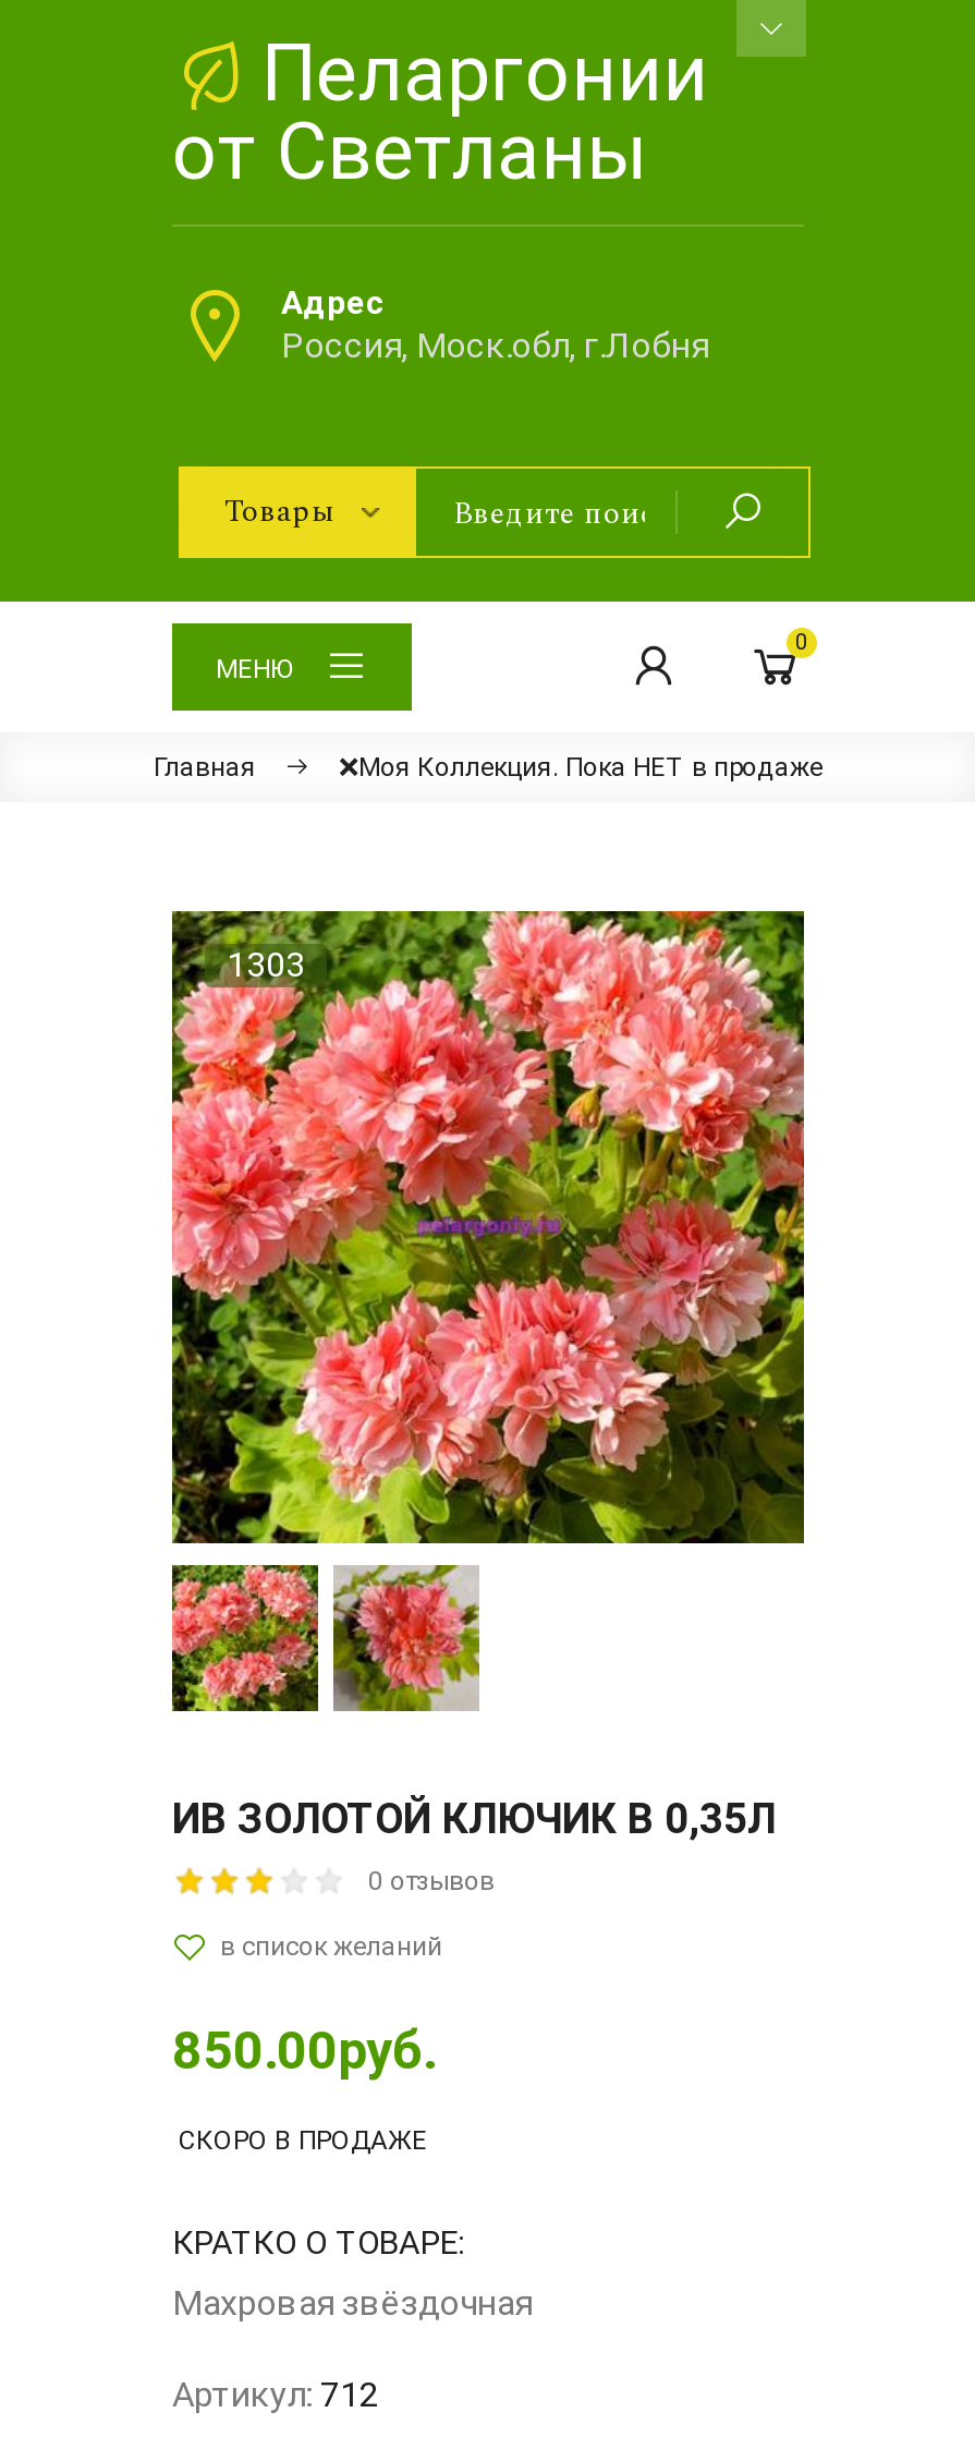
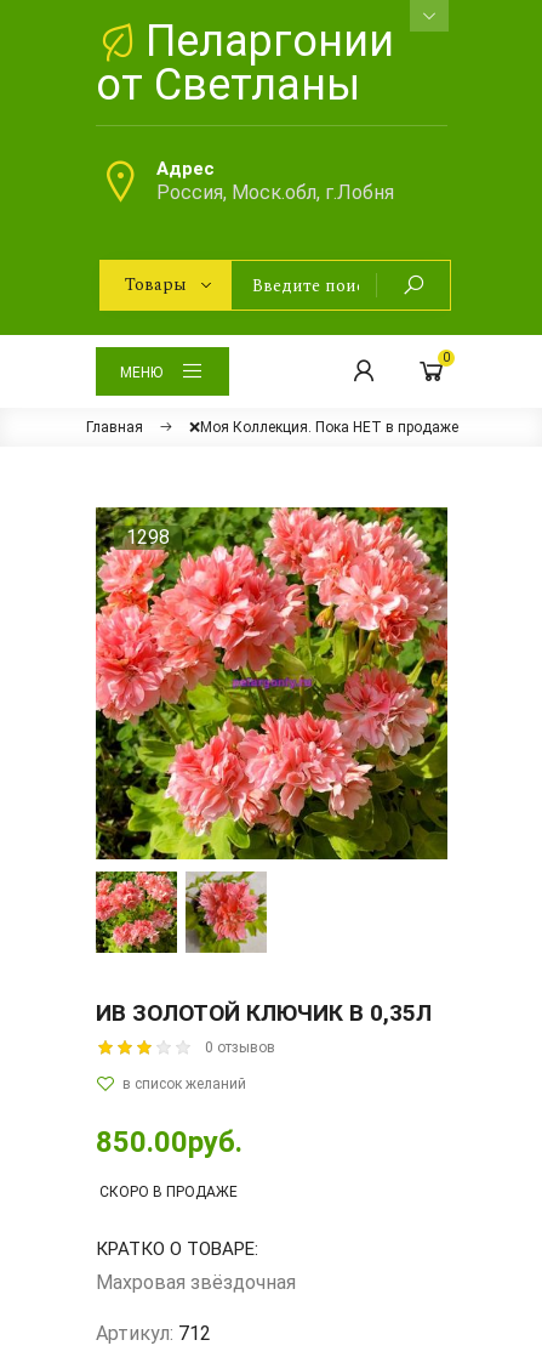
- 1303
+ 1298
